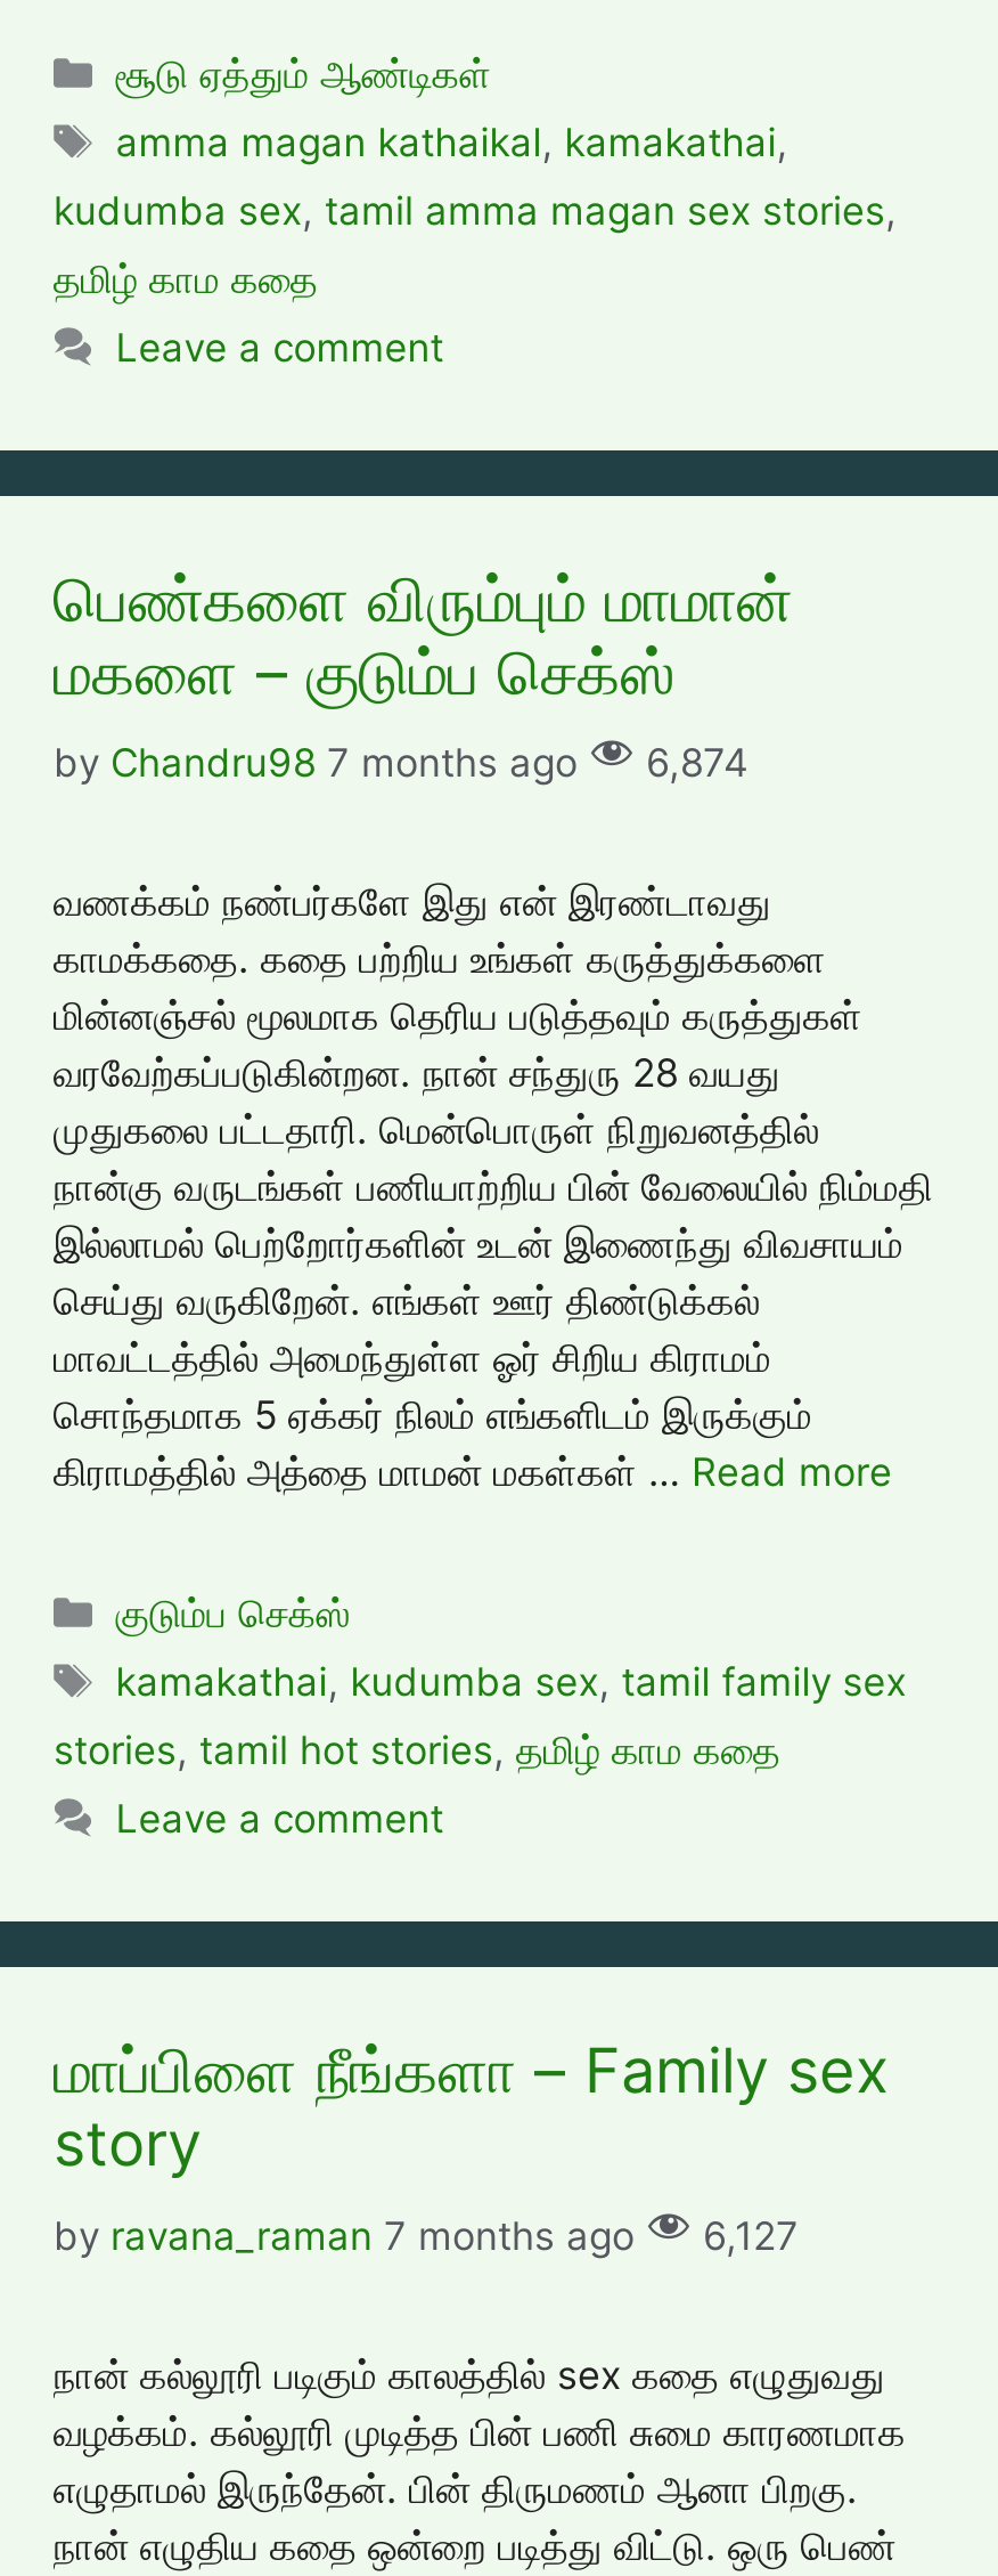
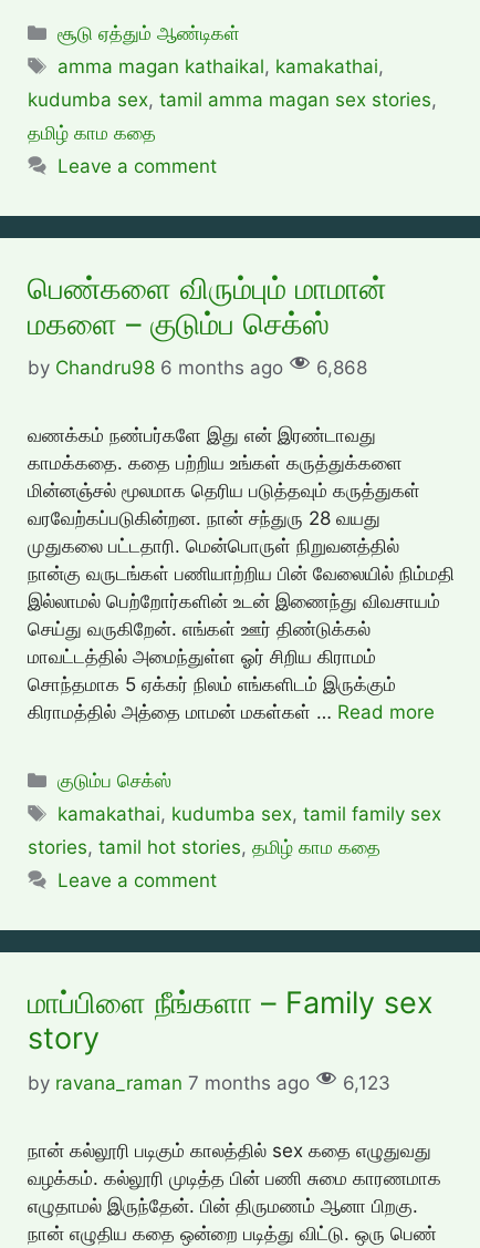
- by Chandru98 7 months ago
+ by Chandru98 6 months ago

- 6,874
+ 6,868

- by ravana_raman 7 months ago 6,127
+ by ravana_raman 7 months ago 6,123
